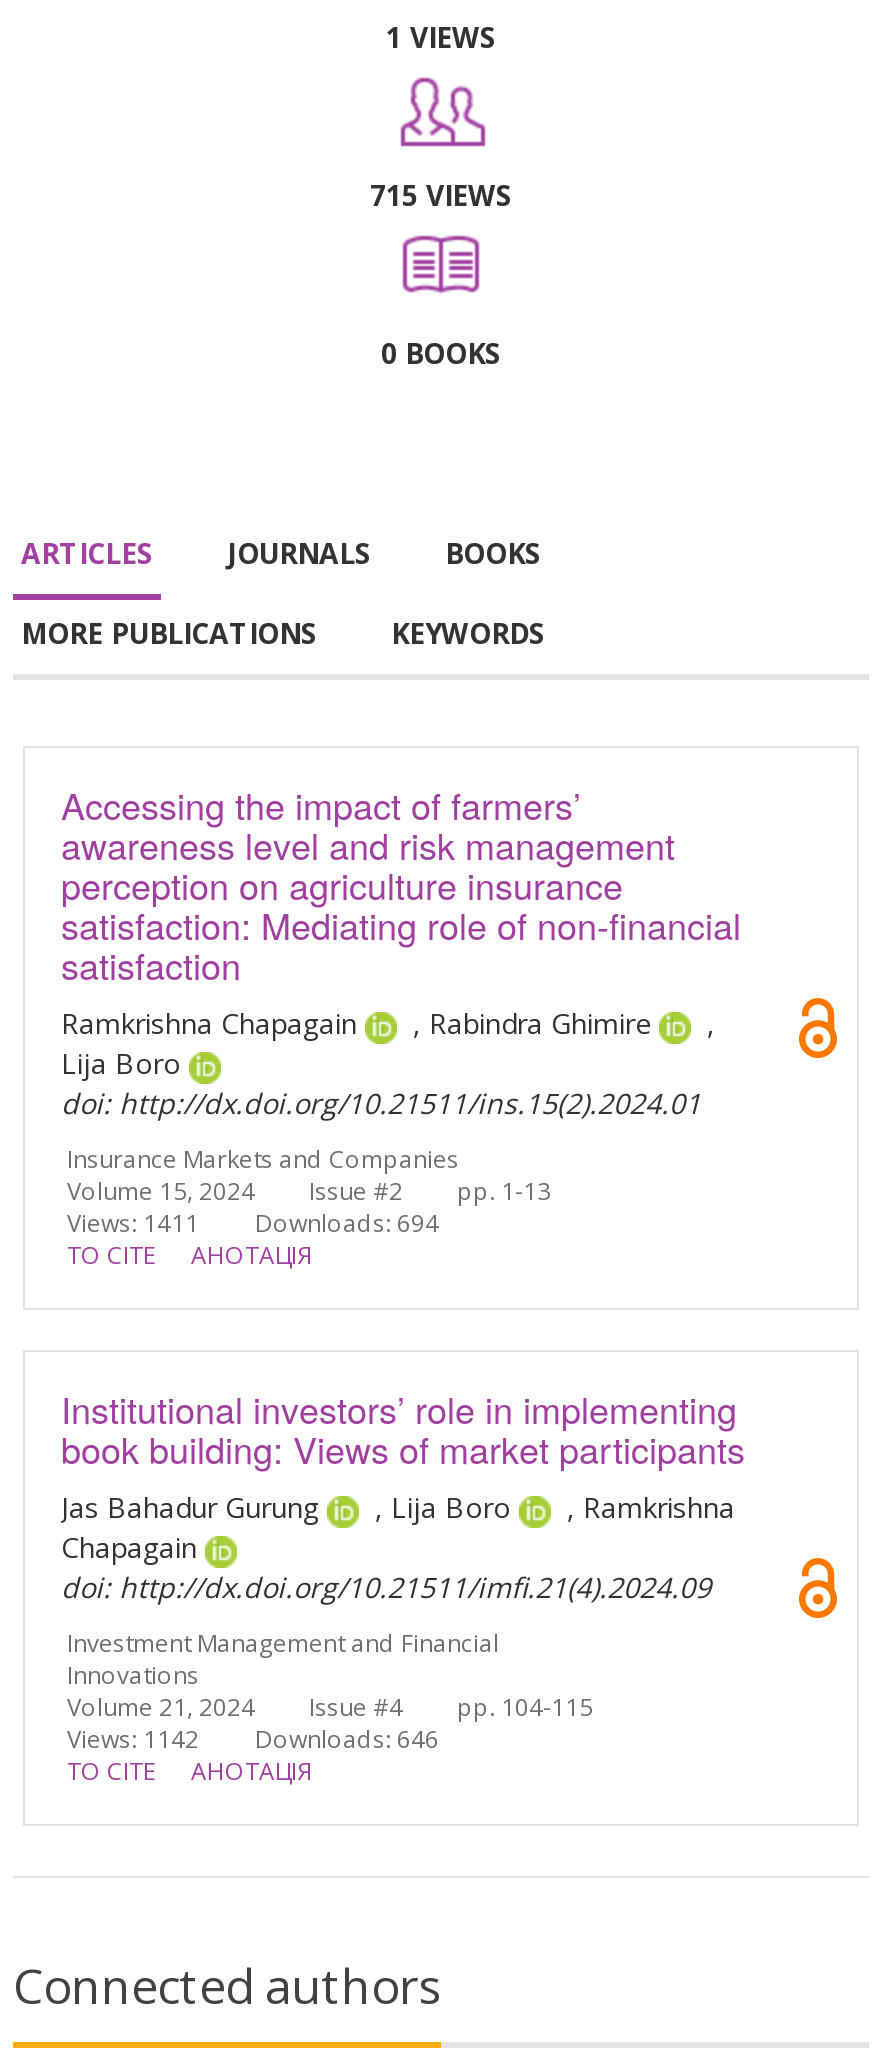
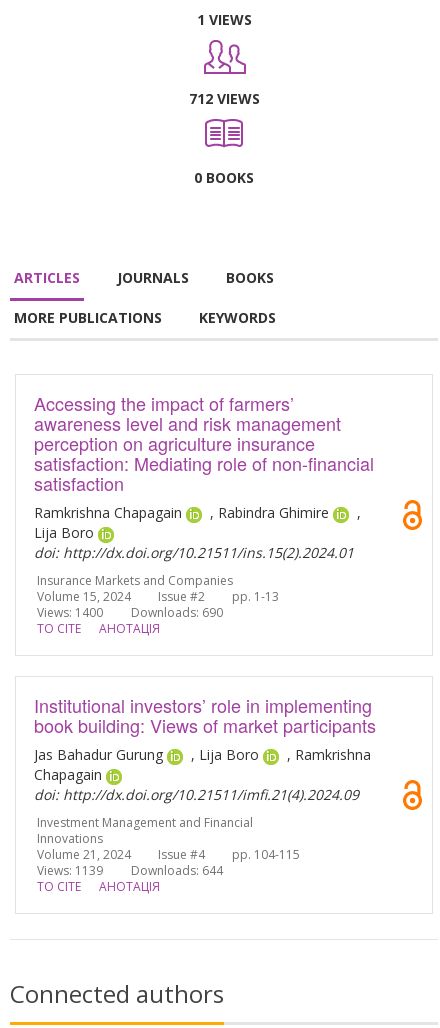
- 715 VIEWS
+ 712 VIEWS

- Views: 1411
+ Views: 1400

- Downloads: 694
+ Downloads: 690

- Views: 1142
+ Views: 1139

- Downloads: 646
+ Downloads: 644
